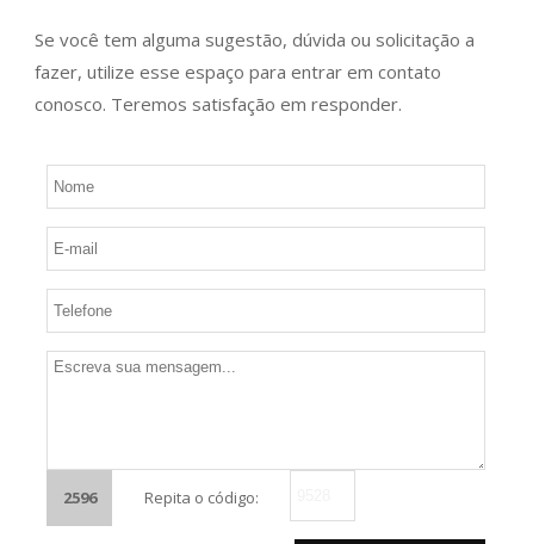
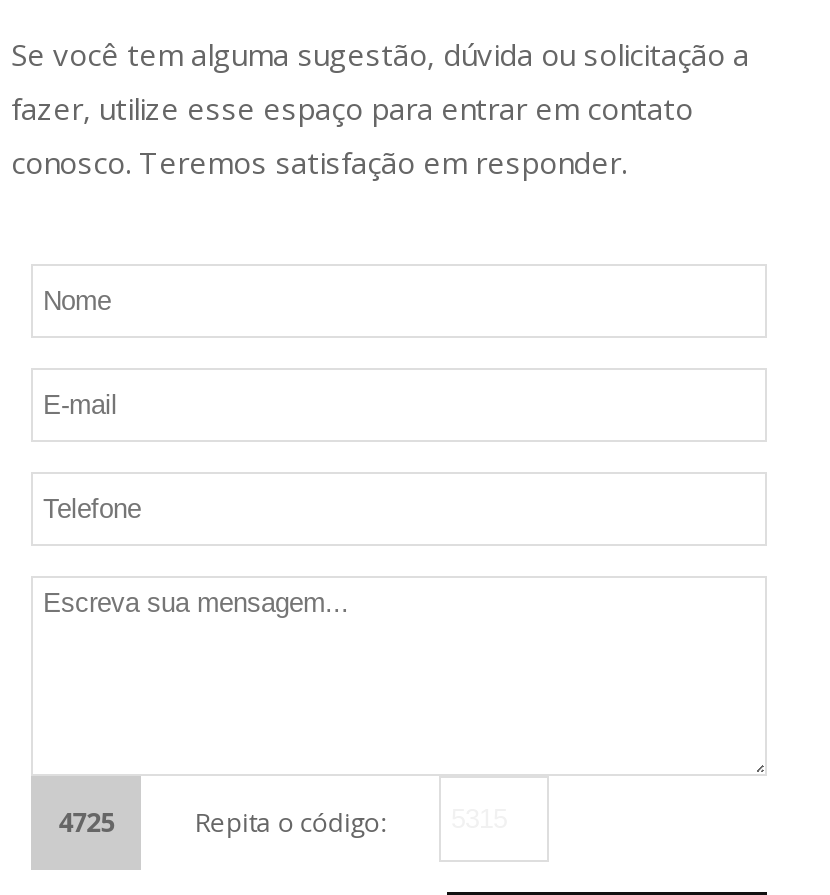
- 2596
+ 4725
